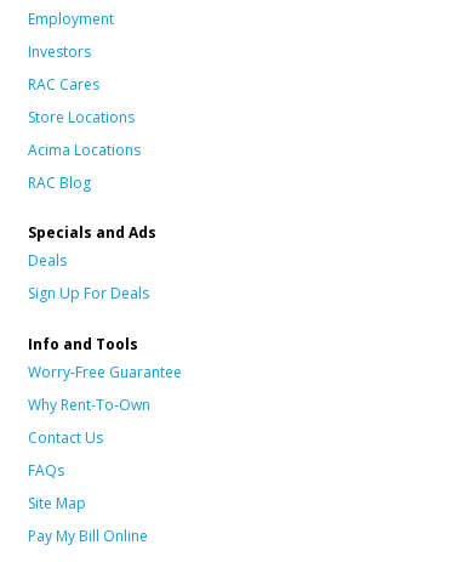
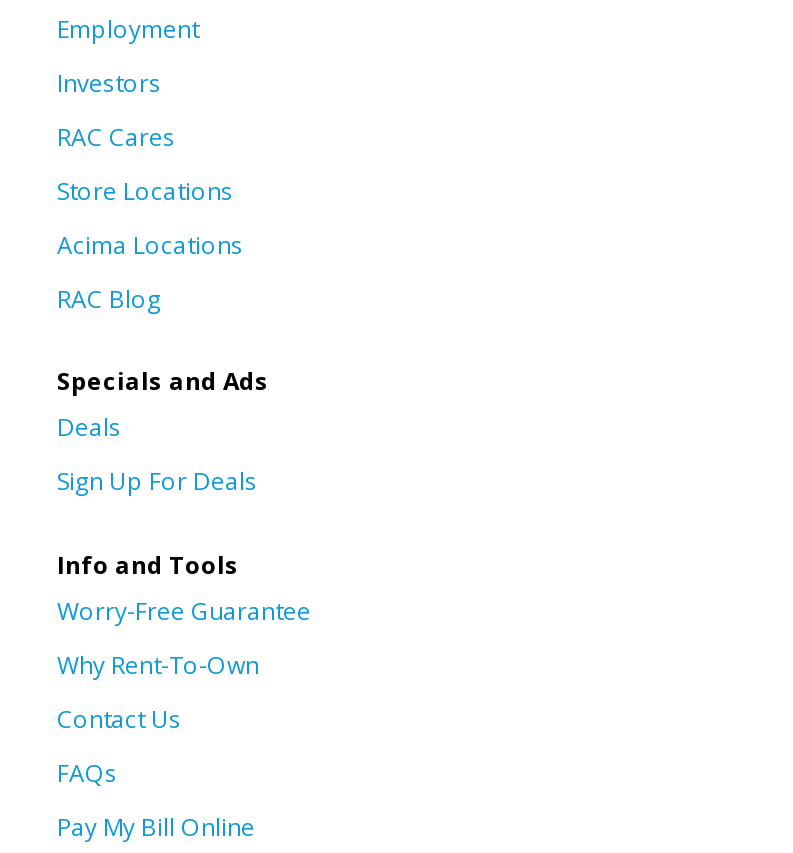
- Site Map
